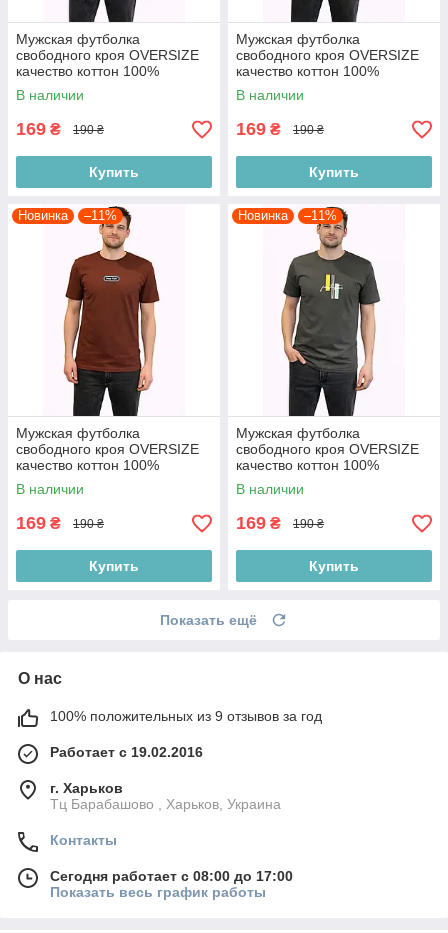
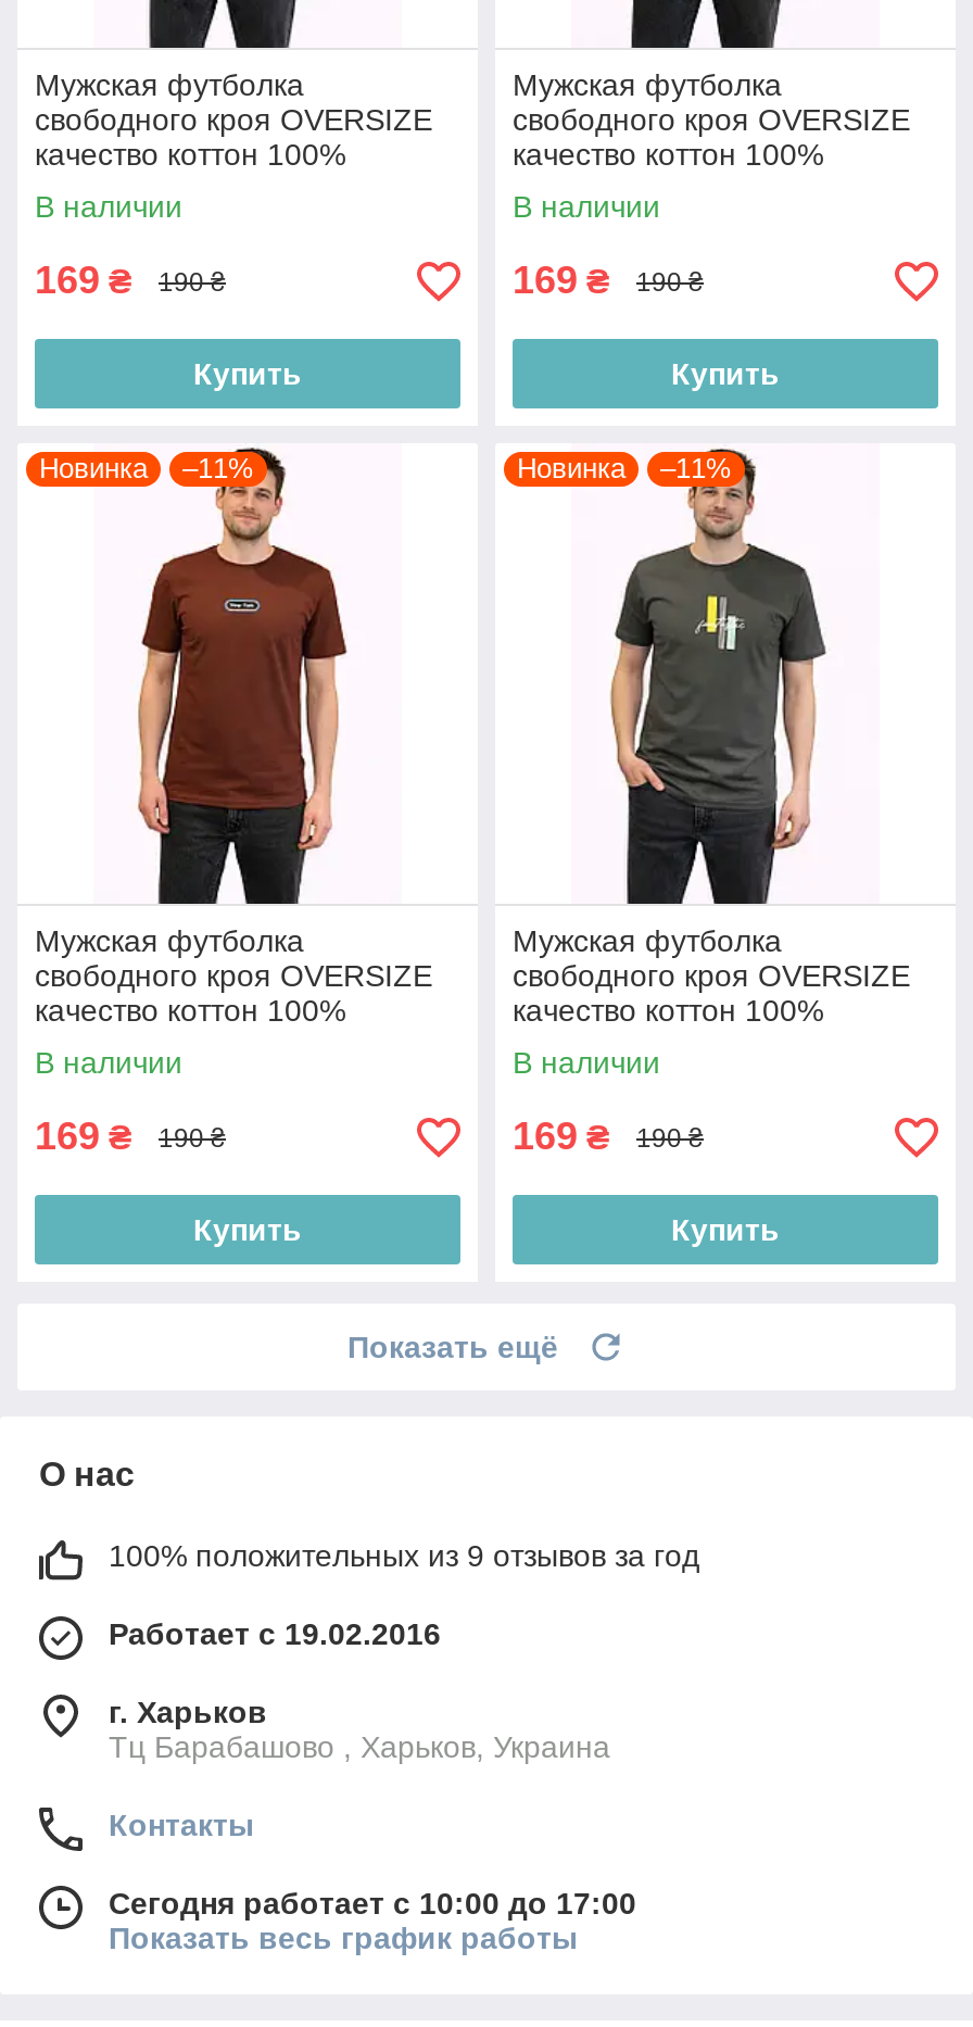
- Сегодня работает с 08:00 до 17:00
+ Сегодня работает с 10:00 до 17:00
